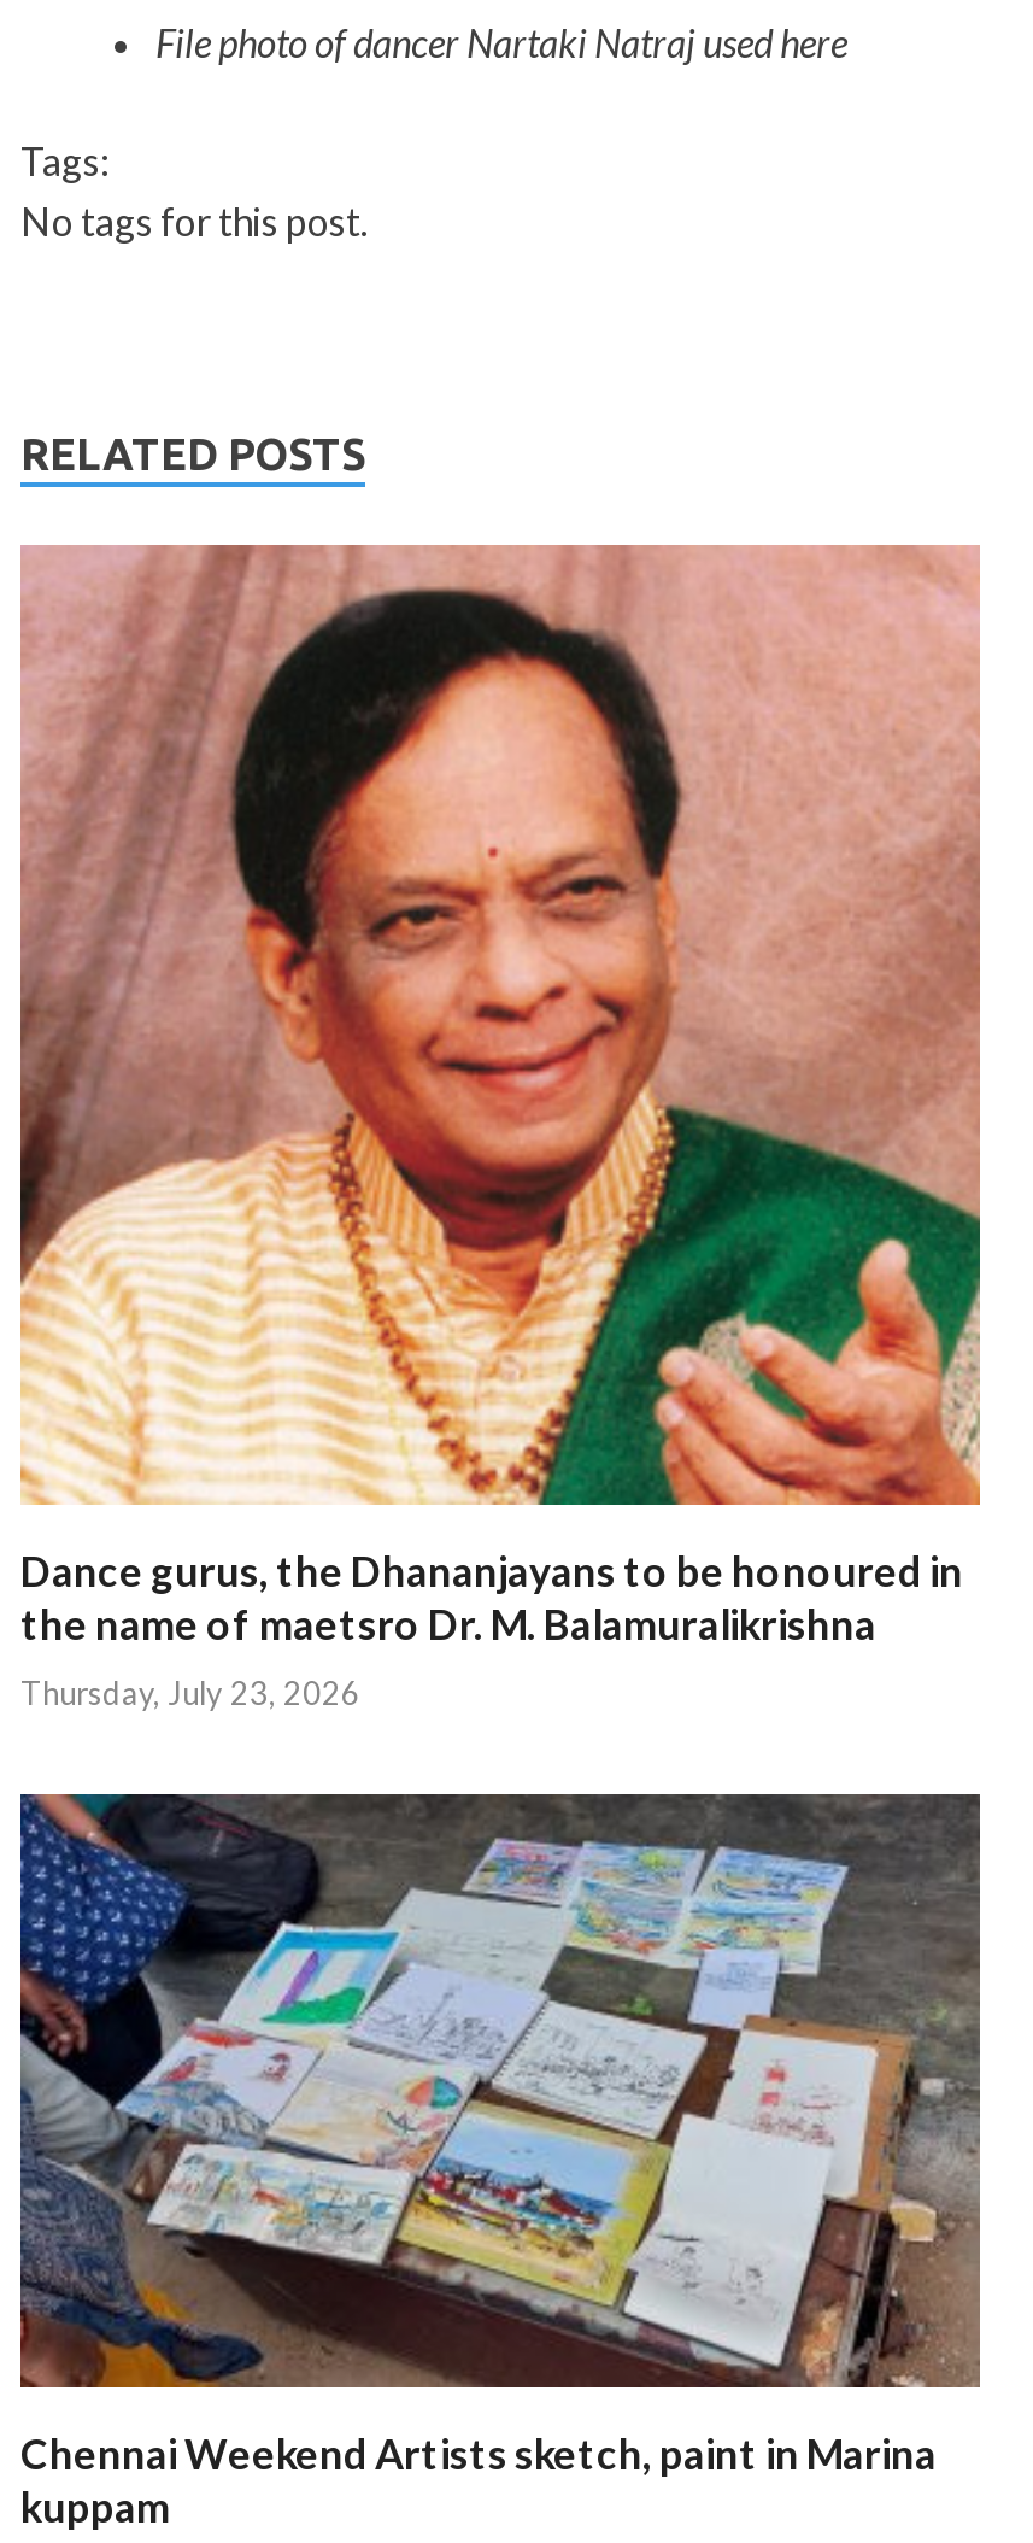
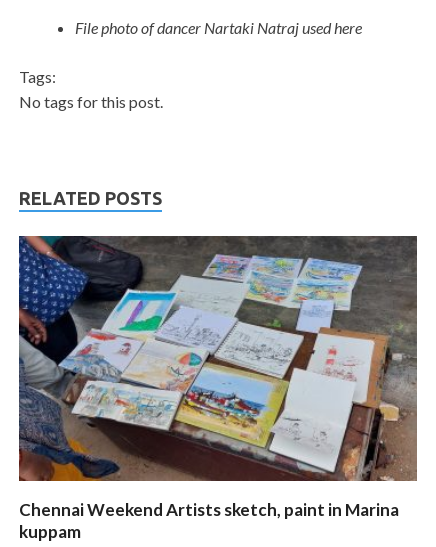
- [image]
- Dance gurus, the Dhananjayans to be honoured in
- the name of maetsro Dr. M. Balamuralikrishna
- Thursday, July 23, 2026
